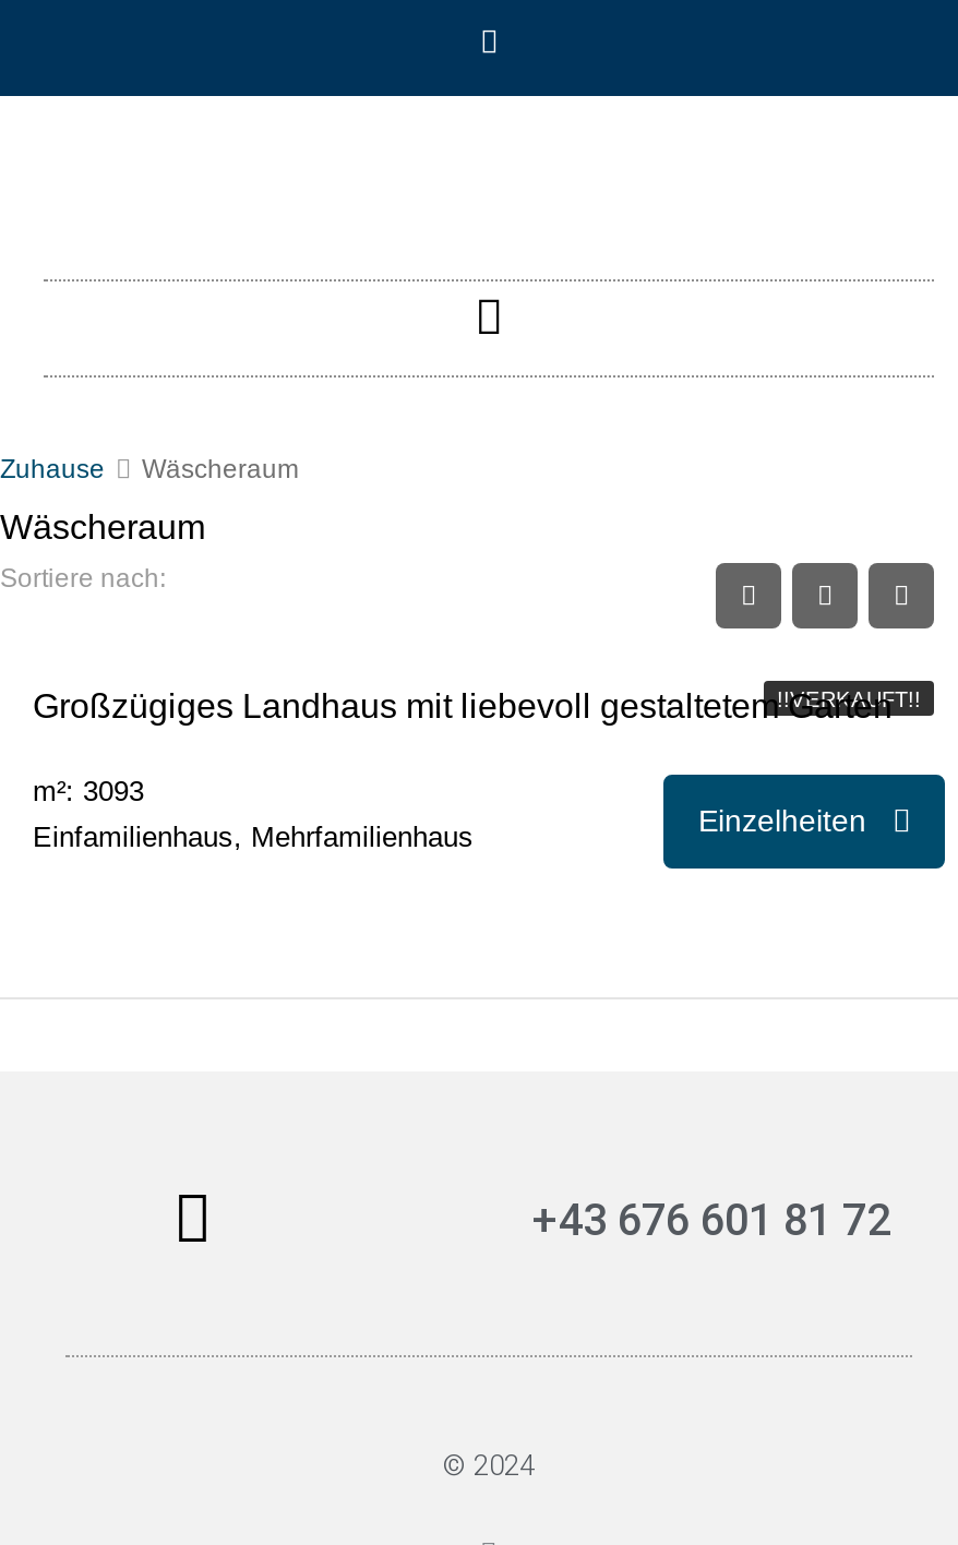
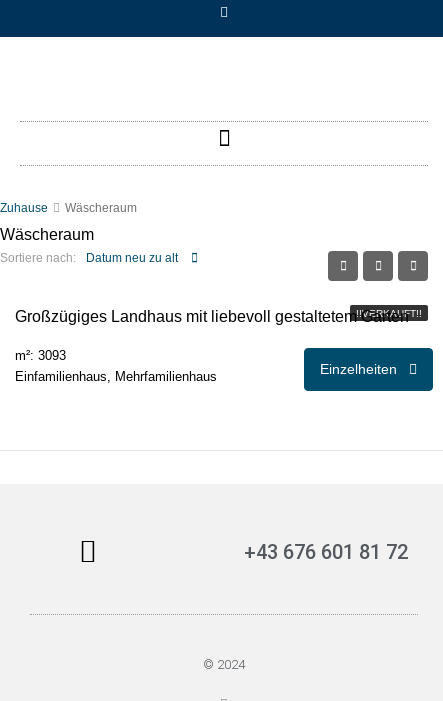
- Sortiere nach:
+ Sortiere nach: Datum neu zu alt
